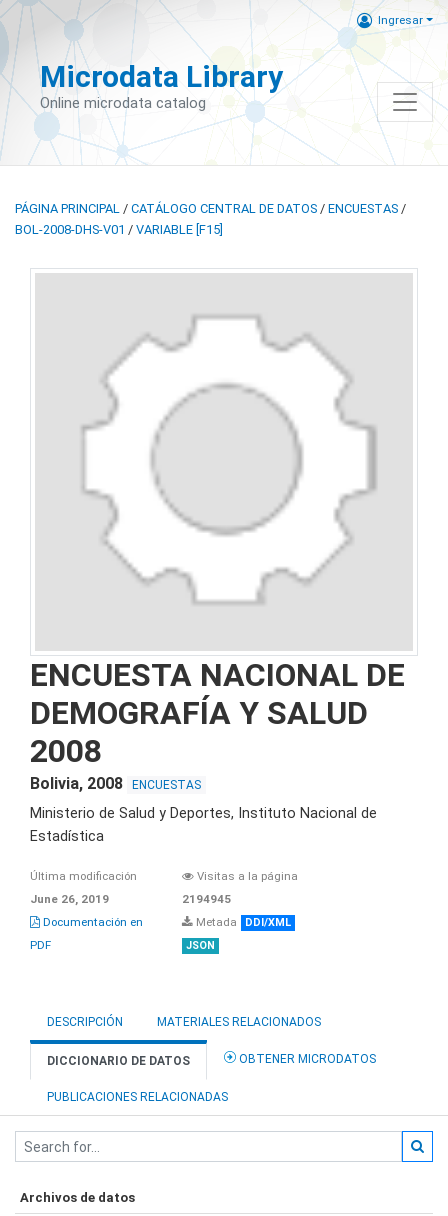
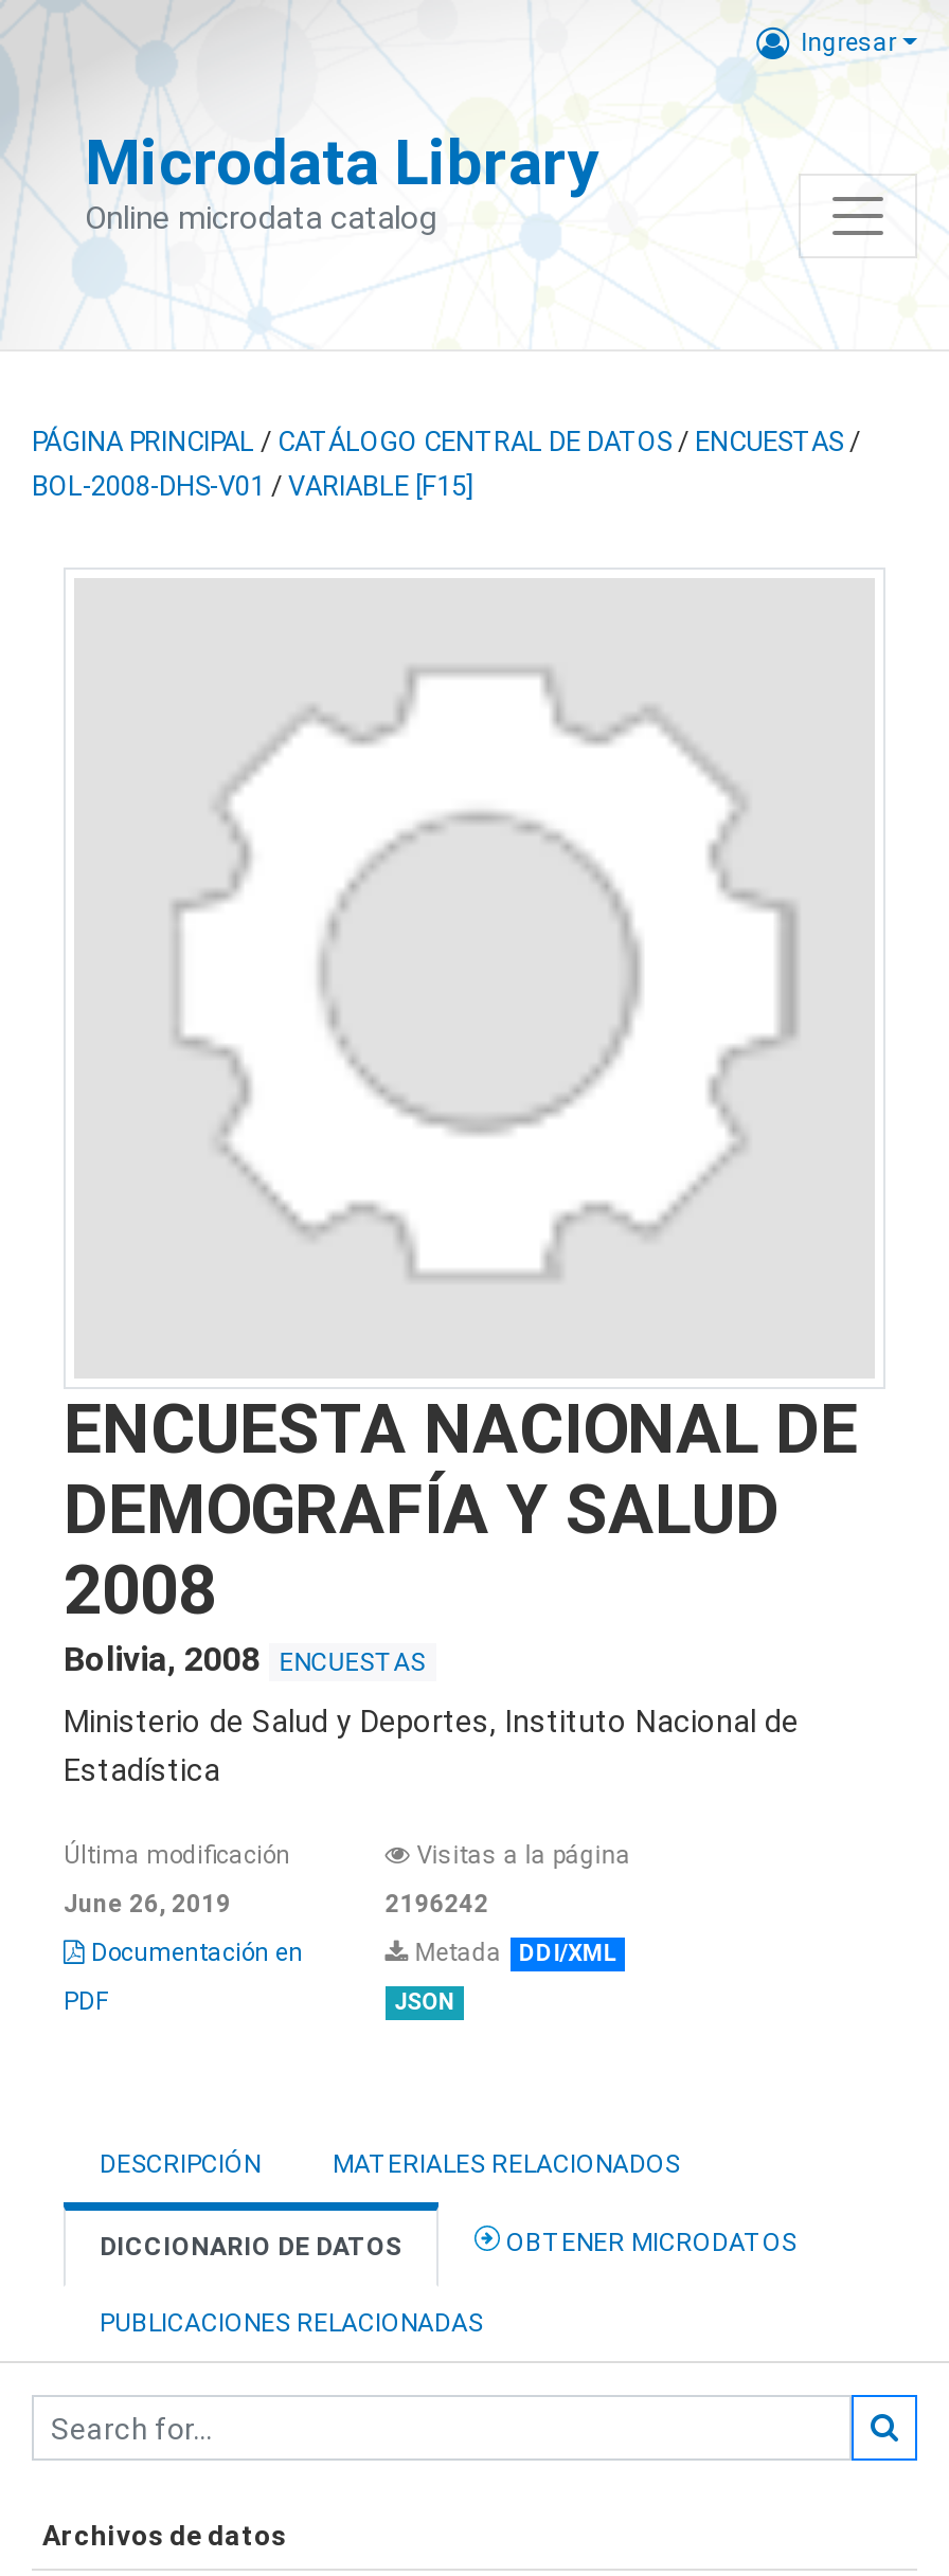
- 2194945
+ 2196242
